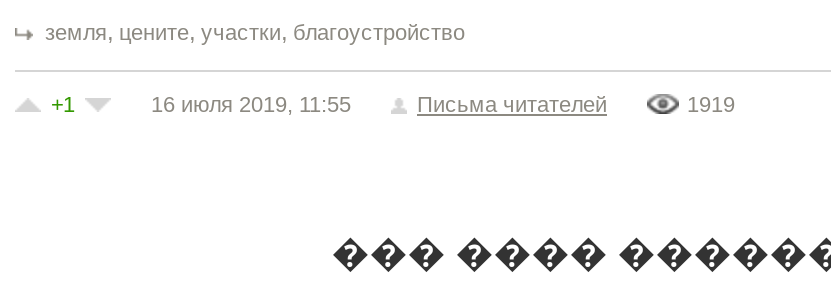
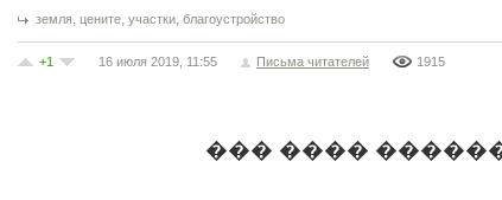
- 1919
+ 1915
